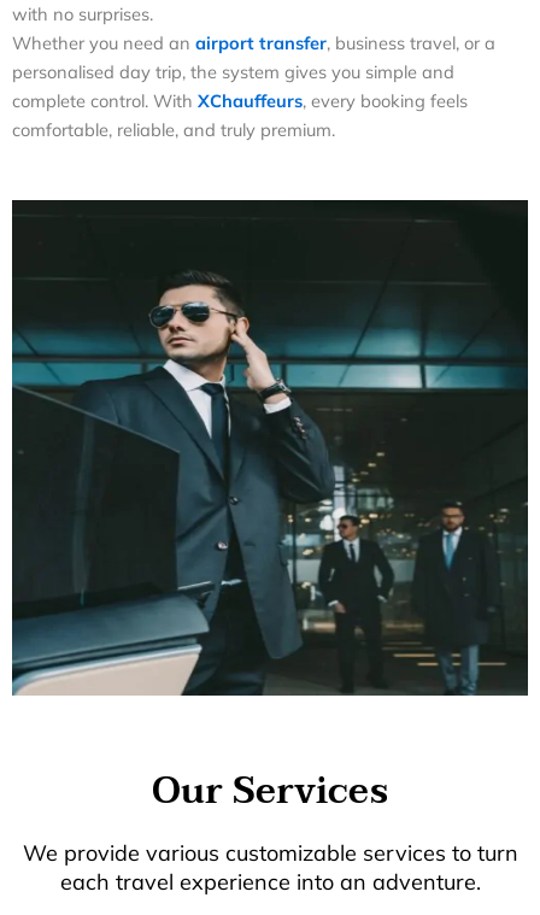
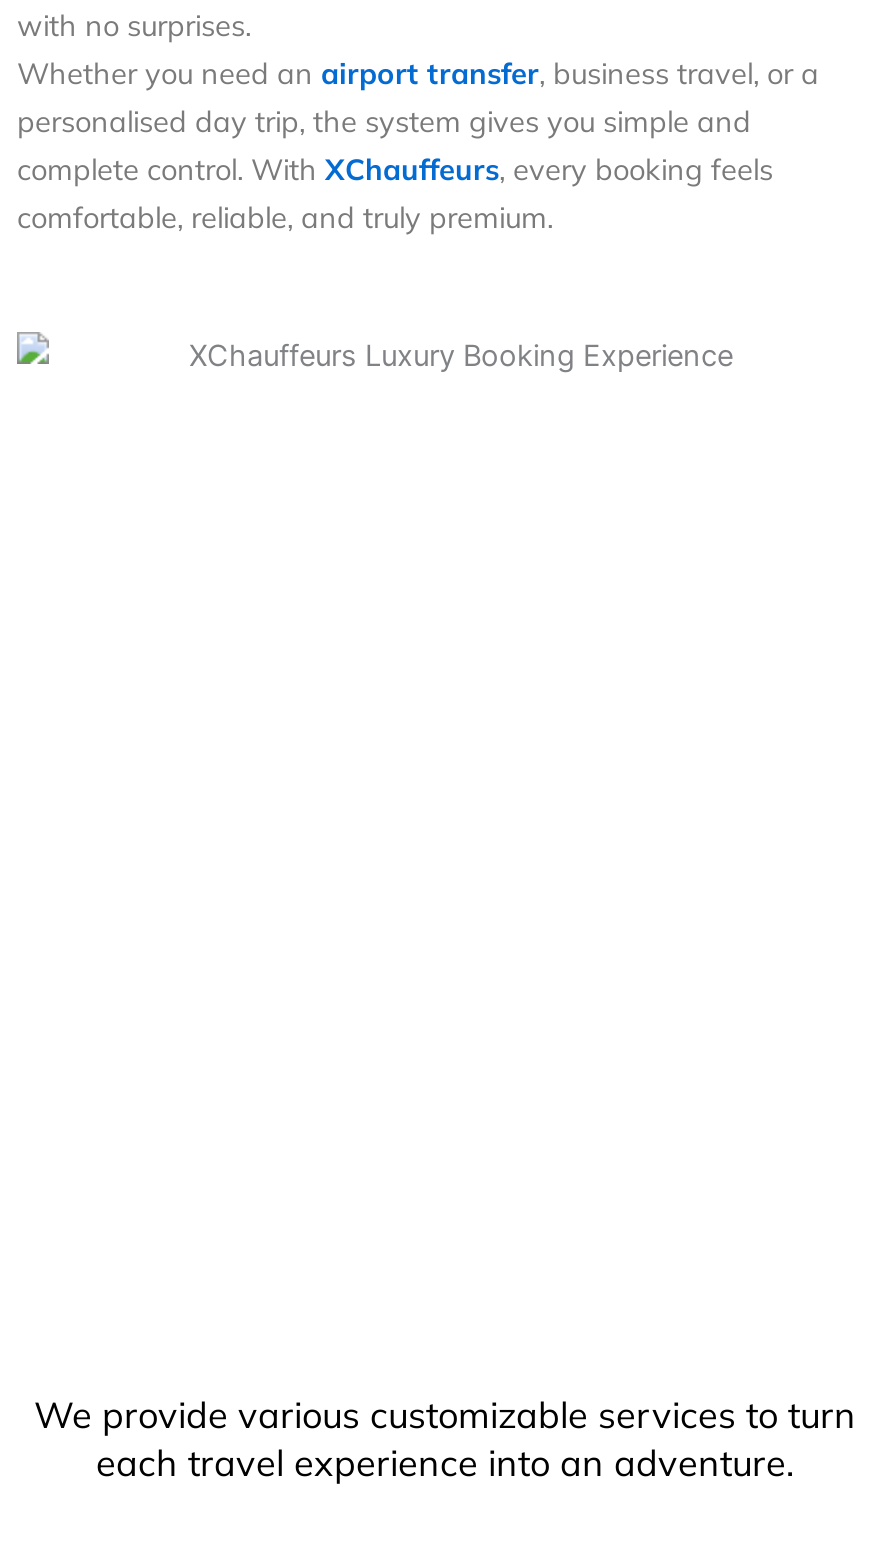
- [image]

- Our Services
